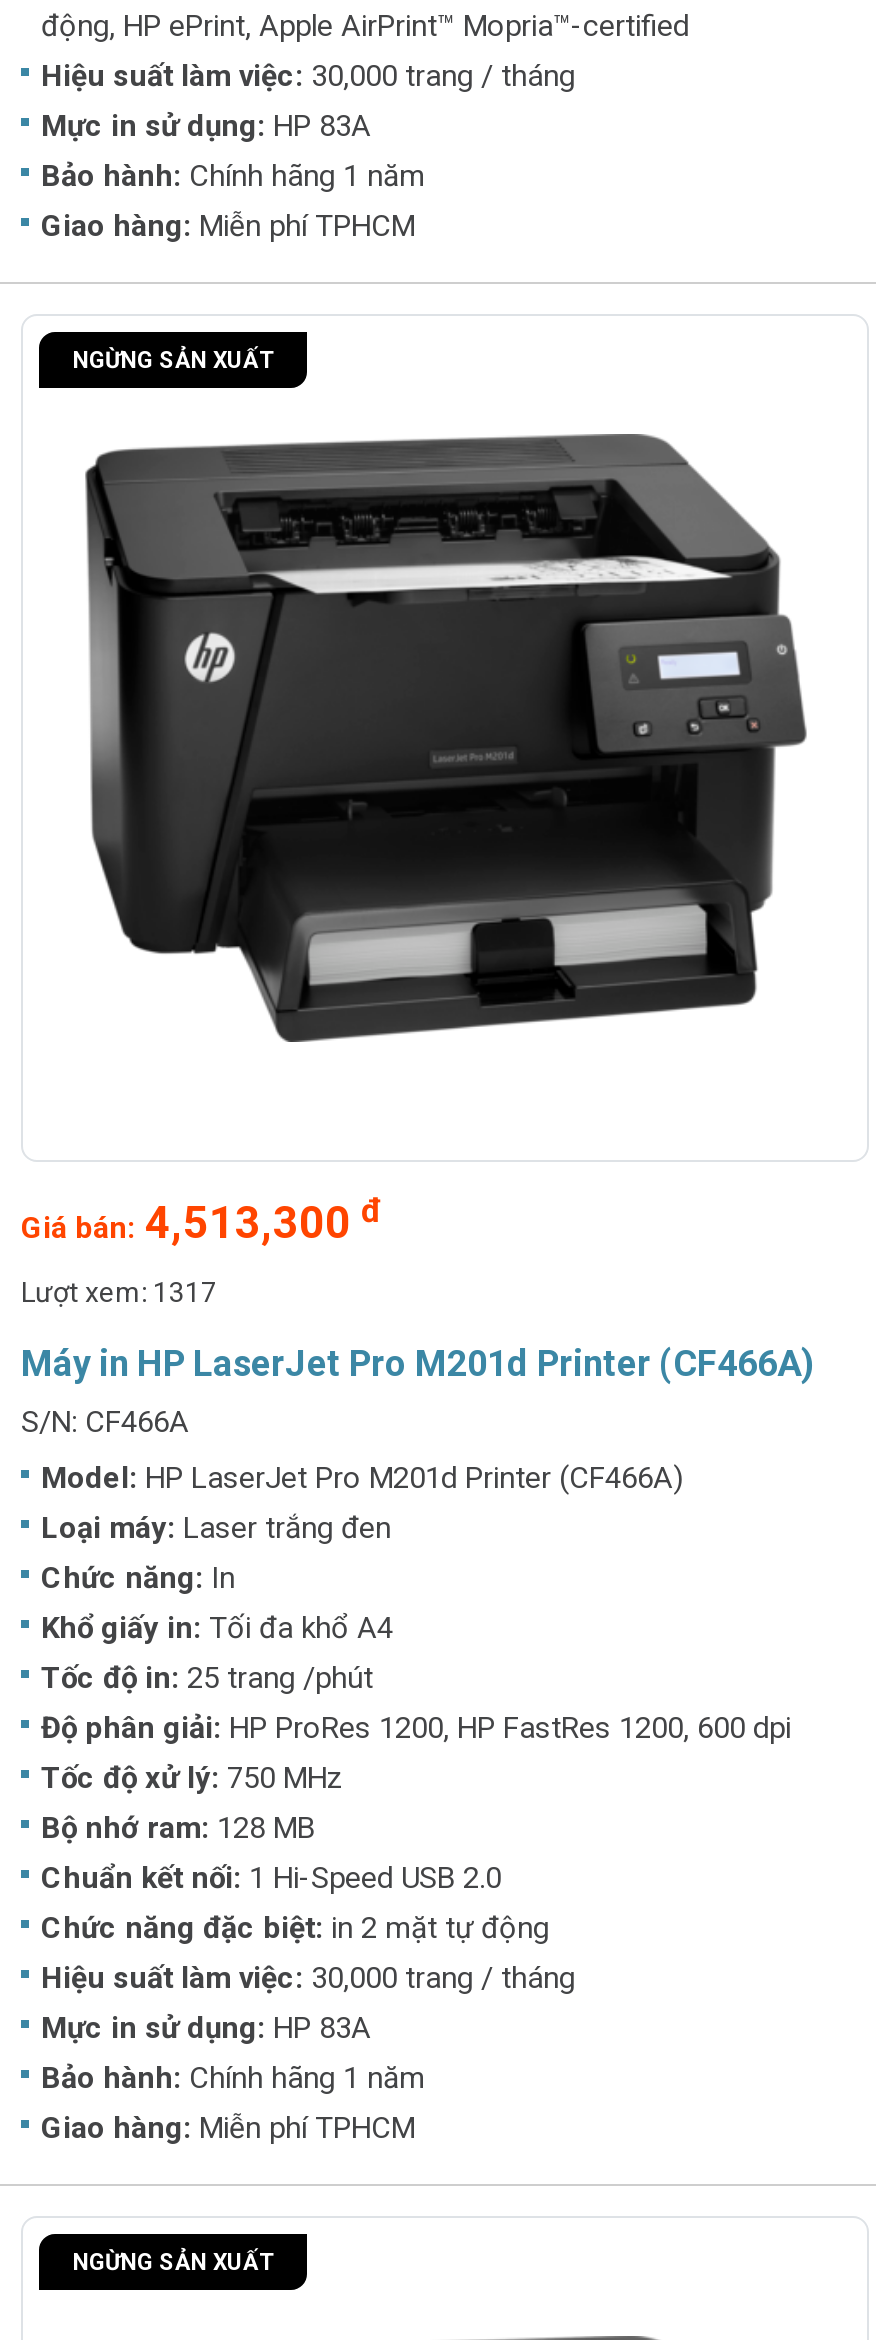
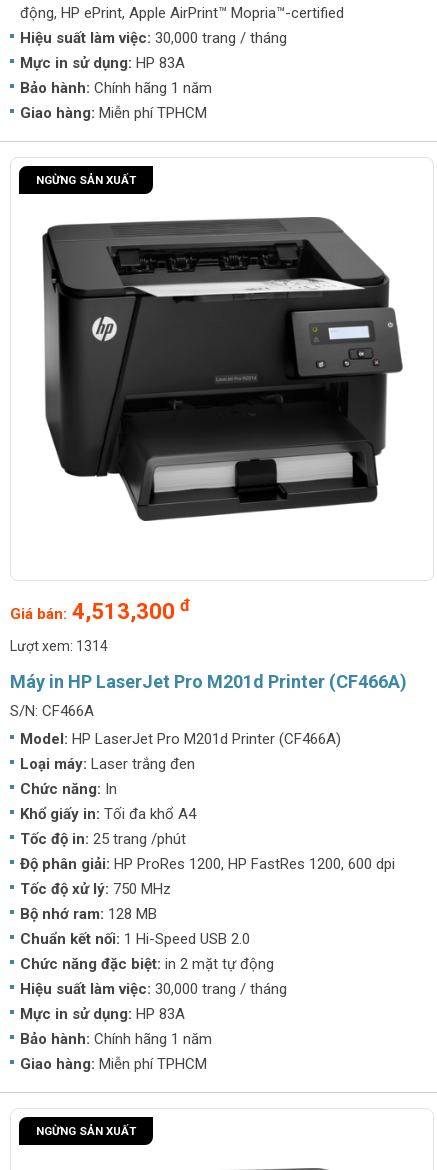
- Lượt xem: 1317
+ Lượt xem: 1314
